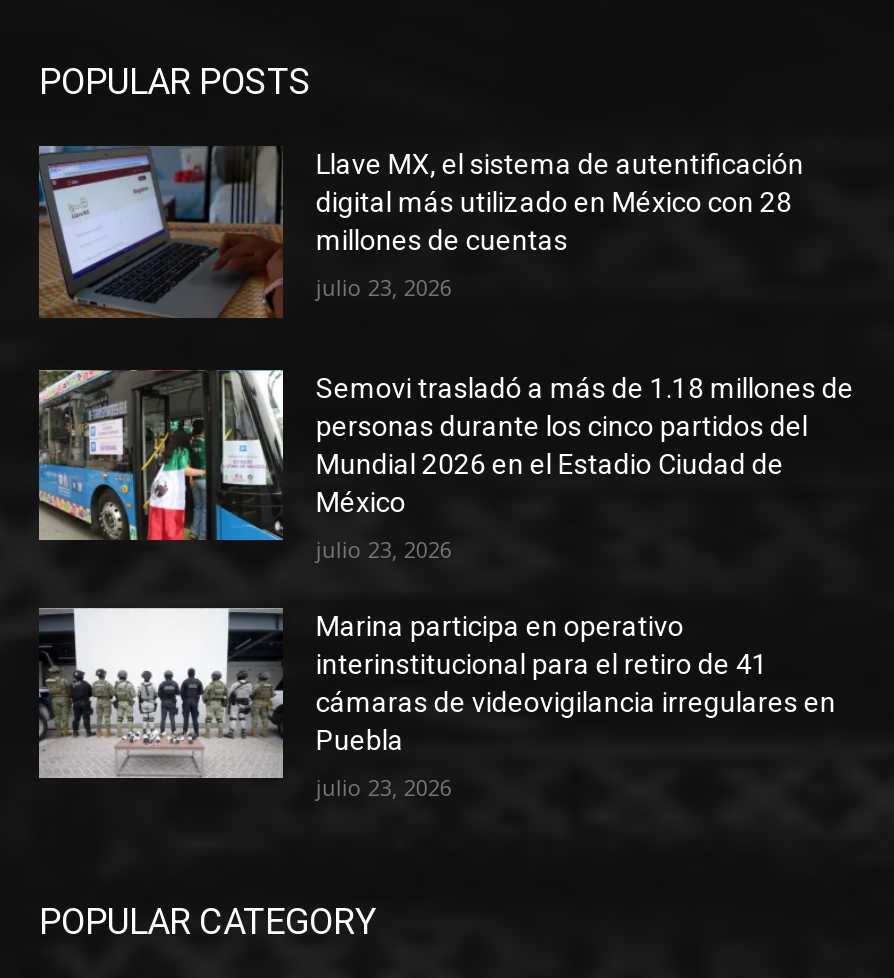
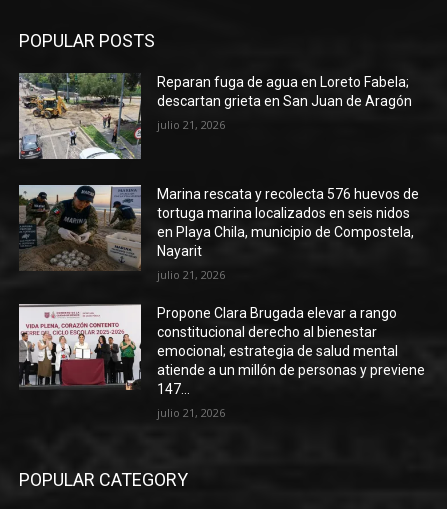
- [image]
- Llave MX, el sistema de autentificación
- digital más utilizado en México con 28
- millones de cuentas
+ [image]
+ Reparan fuga de agua en Loreto Fabela;
+ descartan grieta en San Juan de Aragón

- julio 23, 2026
+ julio 21, 2026

- [image]
- Semovi trasladó a más de 1.18 millones de
- personas durante los cinco partidos del
- Mundial 2026 en el Estadio Ciudad de
- México
+ [image]
+ Marina rescata y recolecta 576 huevos de
+ tortuga marina localizados en seis nidos
+ en Playa Chila, municipio de Compostela,
+ Nayarit

- julio 23, 2026
+ julio 21, 2026

- [image]
- Marina participa en operativo
- interinstitucional para el retiro de 41
- cámaras de videovigilancia irregulares en
- Puebla
+ [image]
+ Propone Clara Brugada elevar a rango
+ constitucional derecho al bienestar
+ emocional; estrategia de salud mental
+ atiende a un millón de personas y previene
+ 147...

- julio 23, 2026
+ julio 21, 2026
